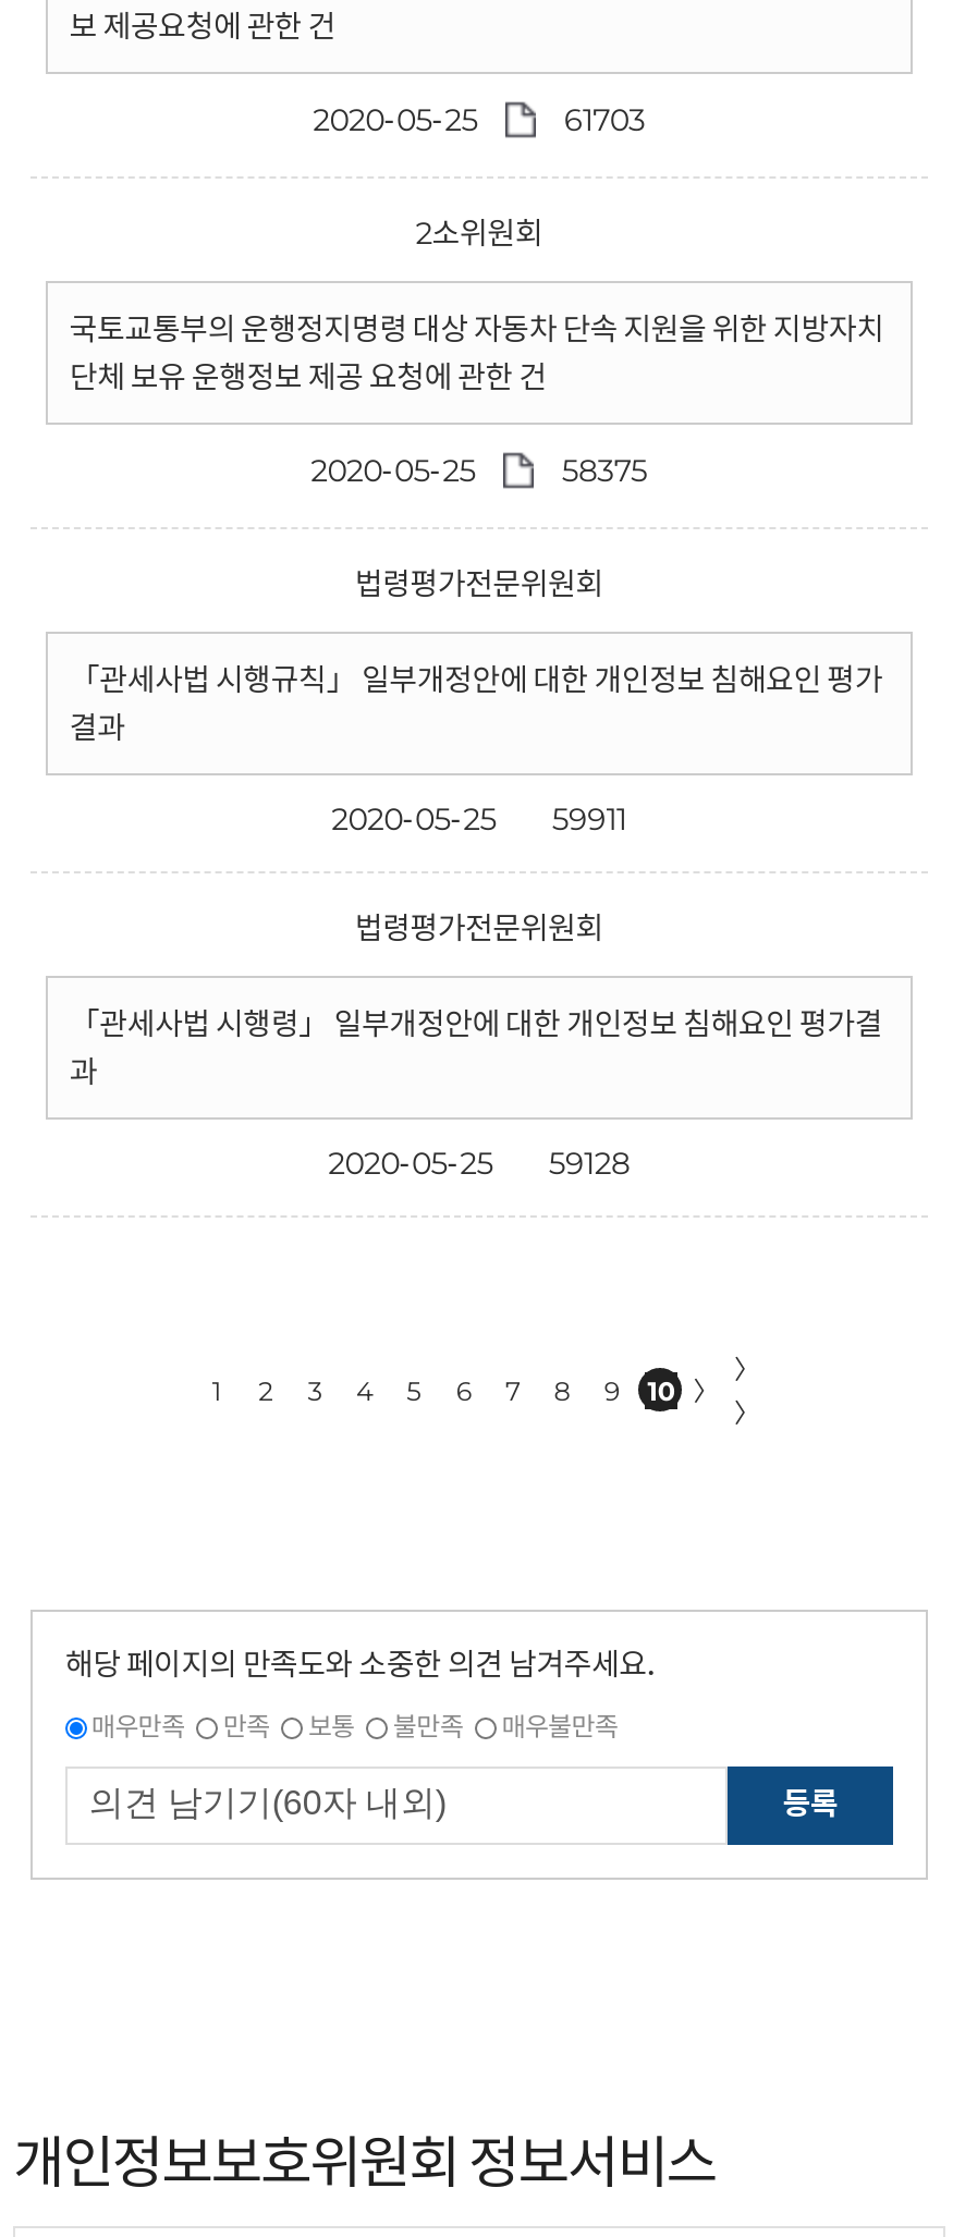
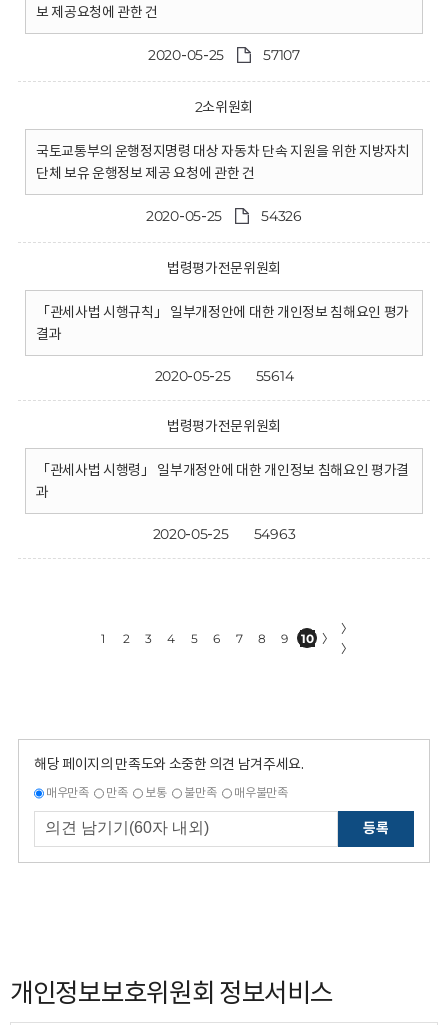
- 61703
+ 57107

- 58375
+ 54326

- 2020-05-25 59911
+ 2020-05-25 55614

- 2020-05-25 59128
+ 2020-05-25 54963
